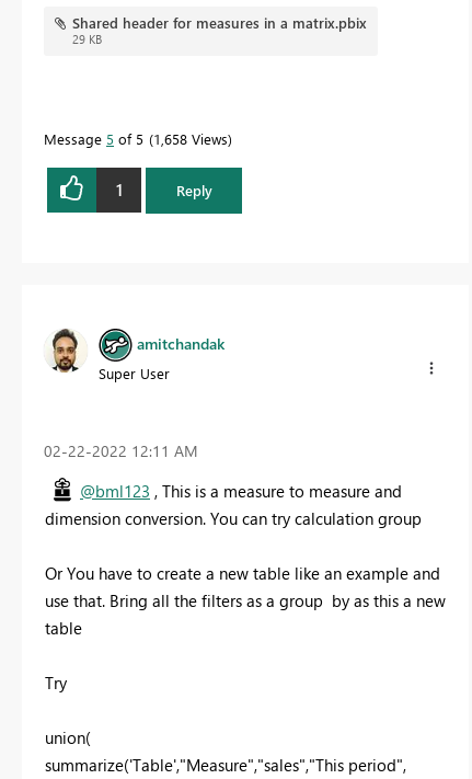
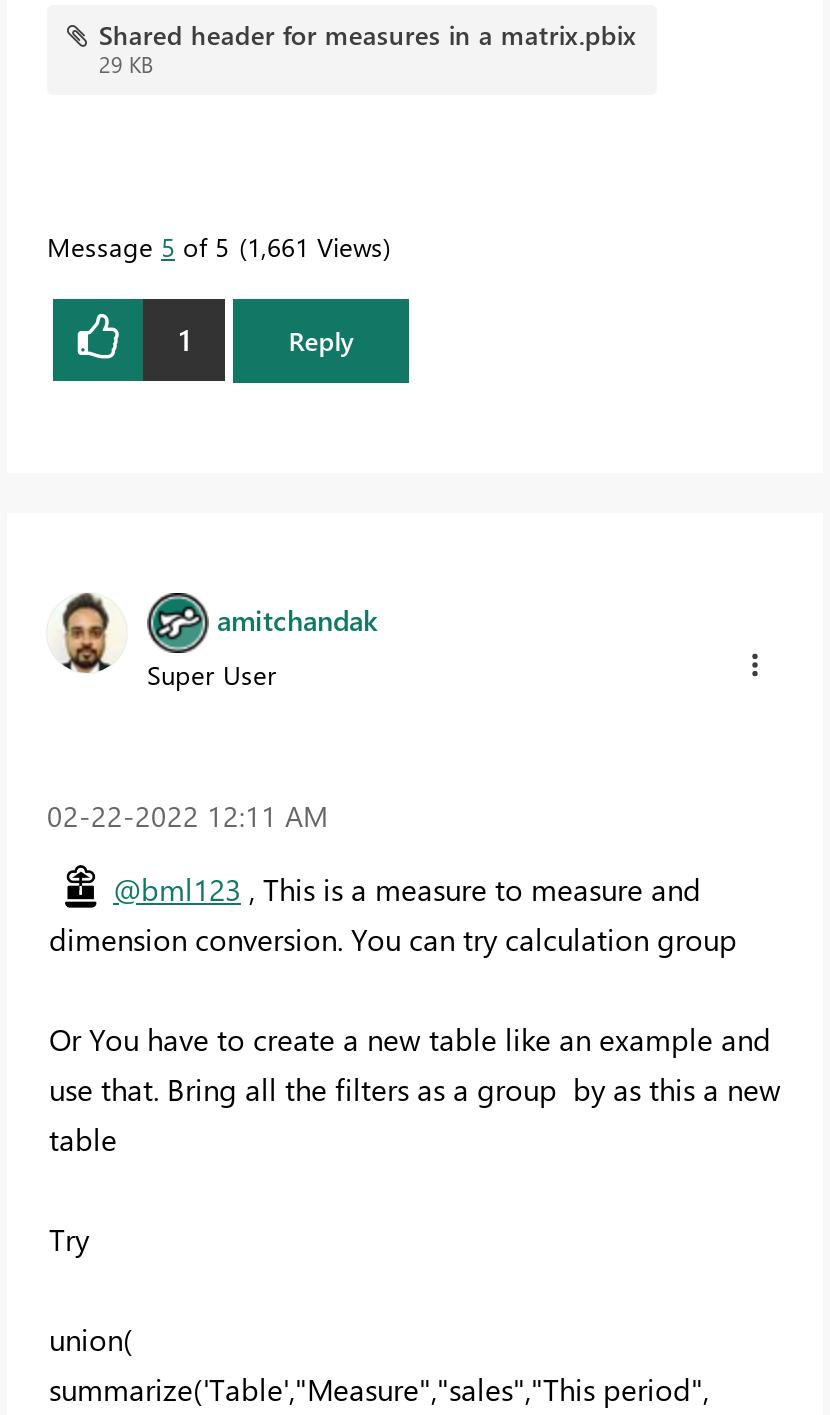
- Message 5 of 5 1,658 Views
+ Message 5 of 5 1,661 Views
